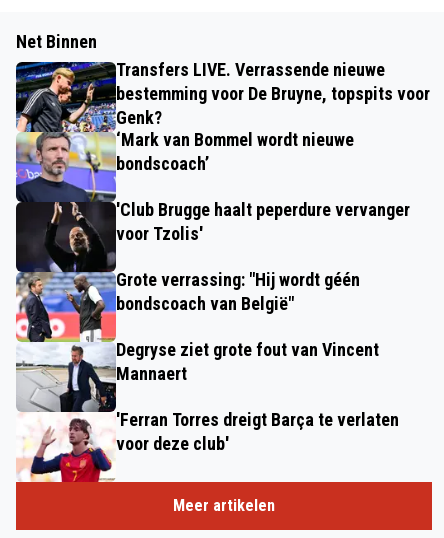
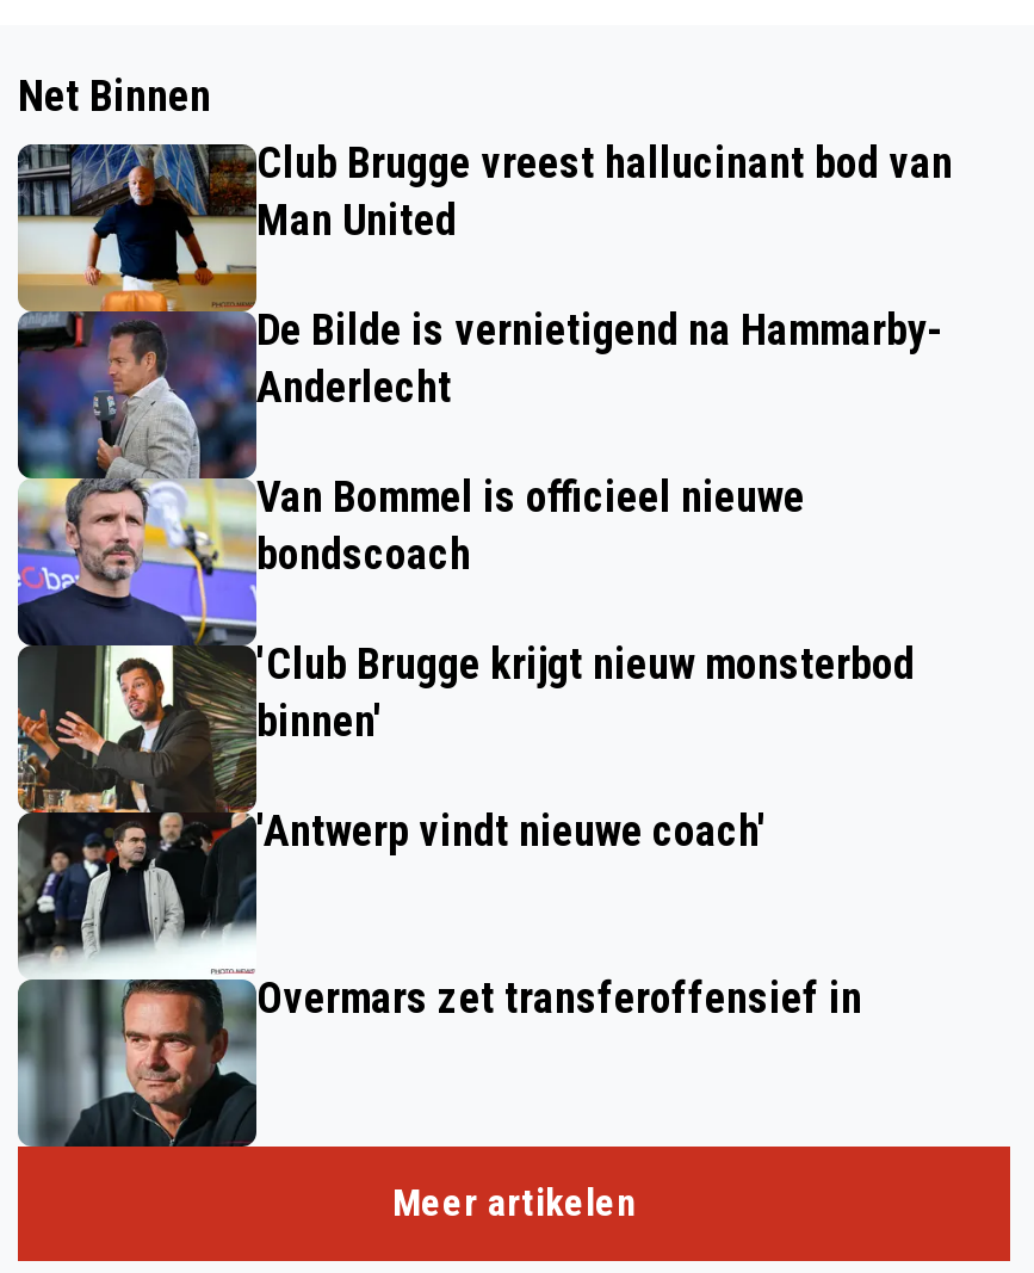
- [image]
- Transfers LIVE. Verrassende nieuwe
- bestemming voor De Bruyne, topspits voor
- Genk?
- ‘Mark van Bommel wordt nieuwe
- bondscoach’
- 'Club Brugge haalt peperdure vervanger
- voor Tzolis'
- Grote verrassing: "Hij wordt géén
- bondscoach van België"
- Degryse ziet grote fout van Vincent
- Mannaert
- 'Ferran Torres dreigt Barça te verlaten
- voor deze club'
+ [image]
+ Club Brugge vreest hallucinant bod van
+ Man United
+ De Bilde is vernietigend na Hammarby-
+ Anderlecht
+ Van Bommel is officieel nieuwe
+ bondscoach
+ 'Club Brugge krijgt nieuw monsterbod
+ binnen'
+ 'Antwerp vindt nieuwe coach'
+ Overmars zet transferoffensief in
